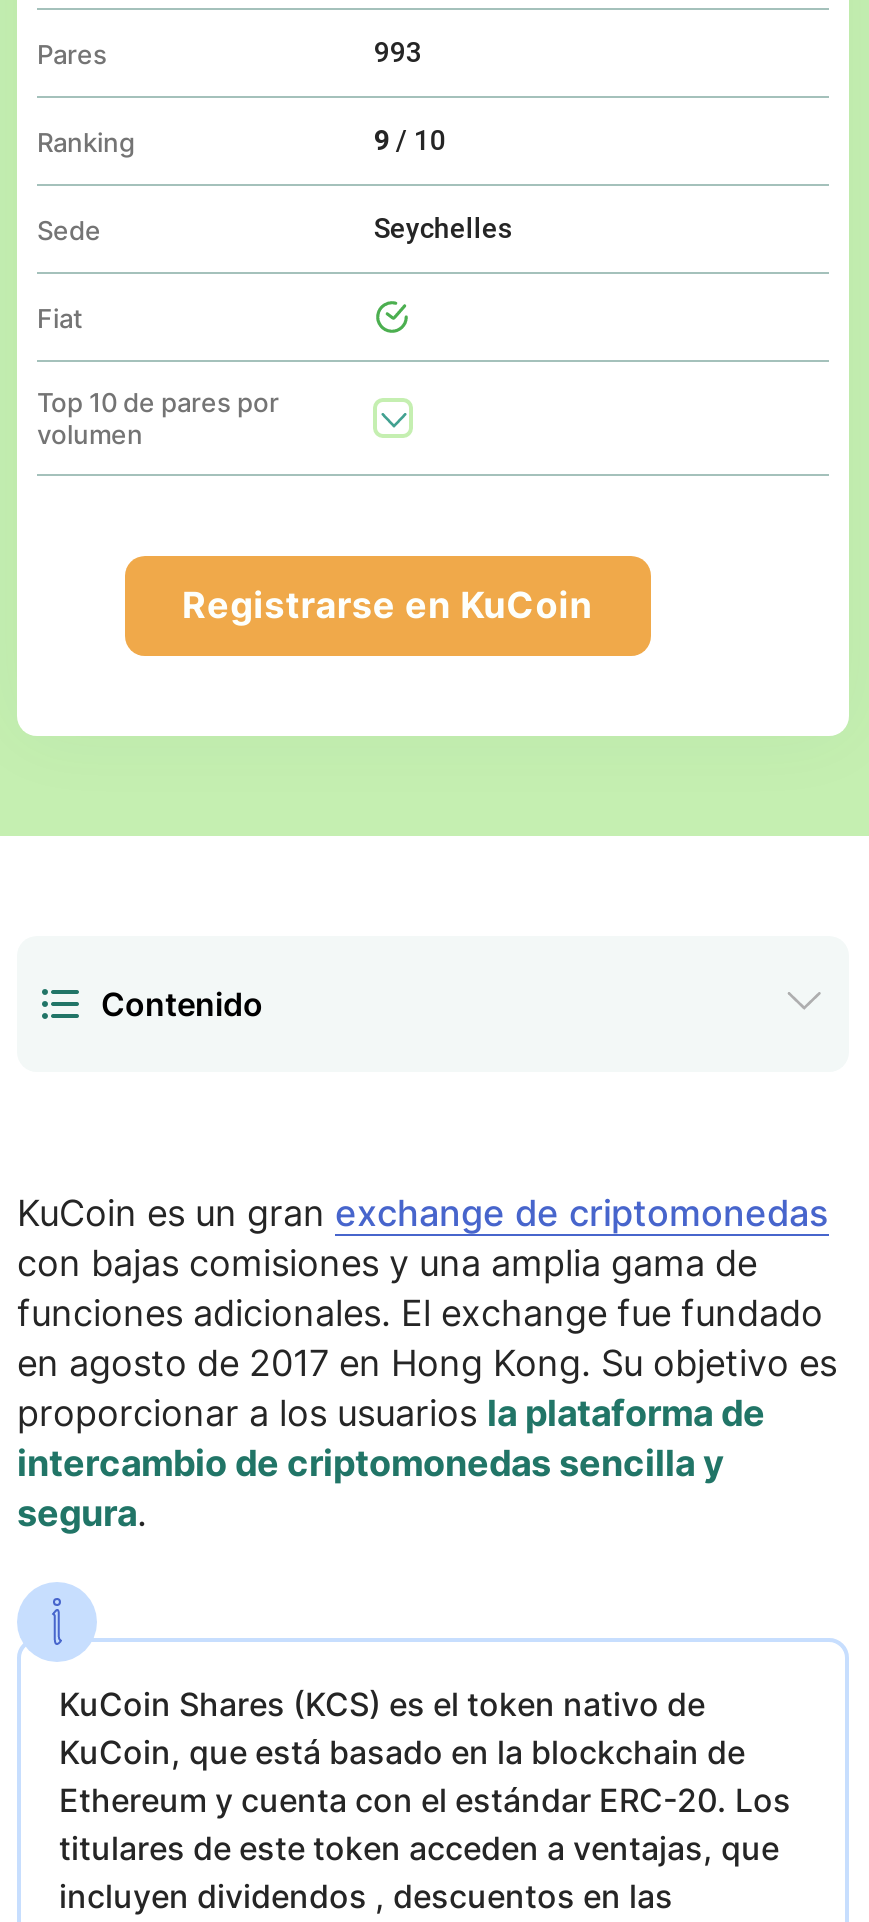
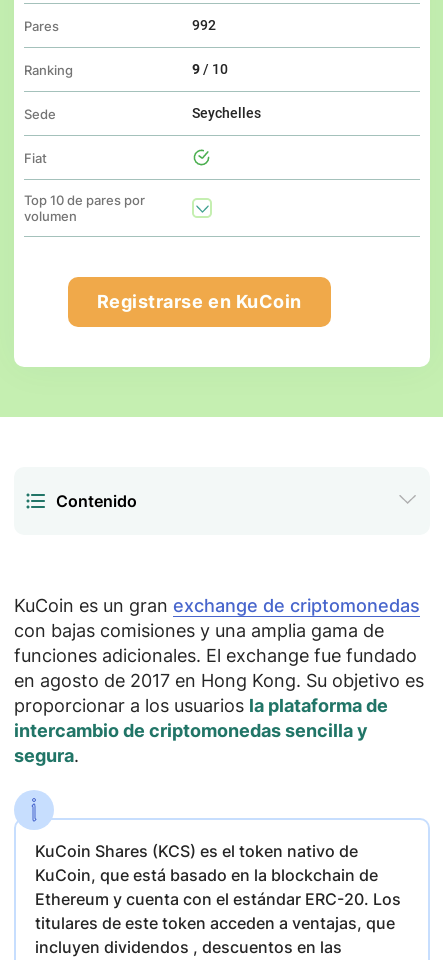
- 993
+ 992
